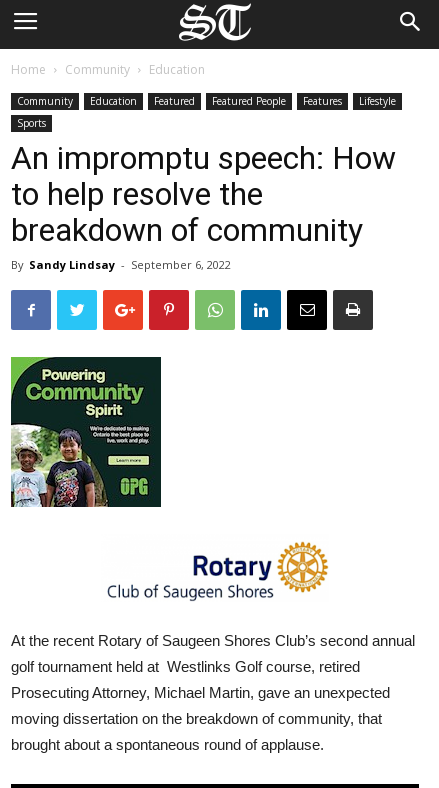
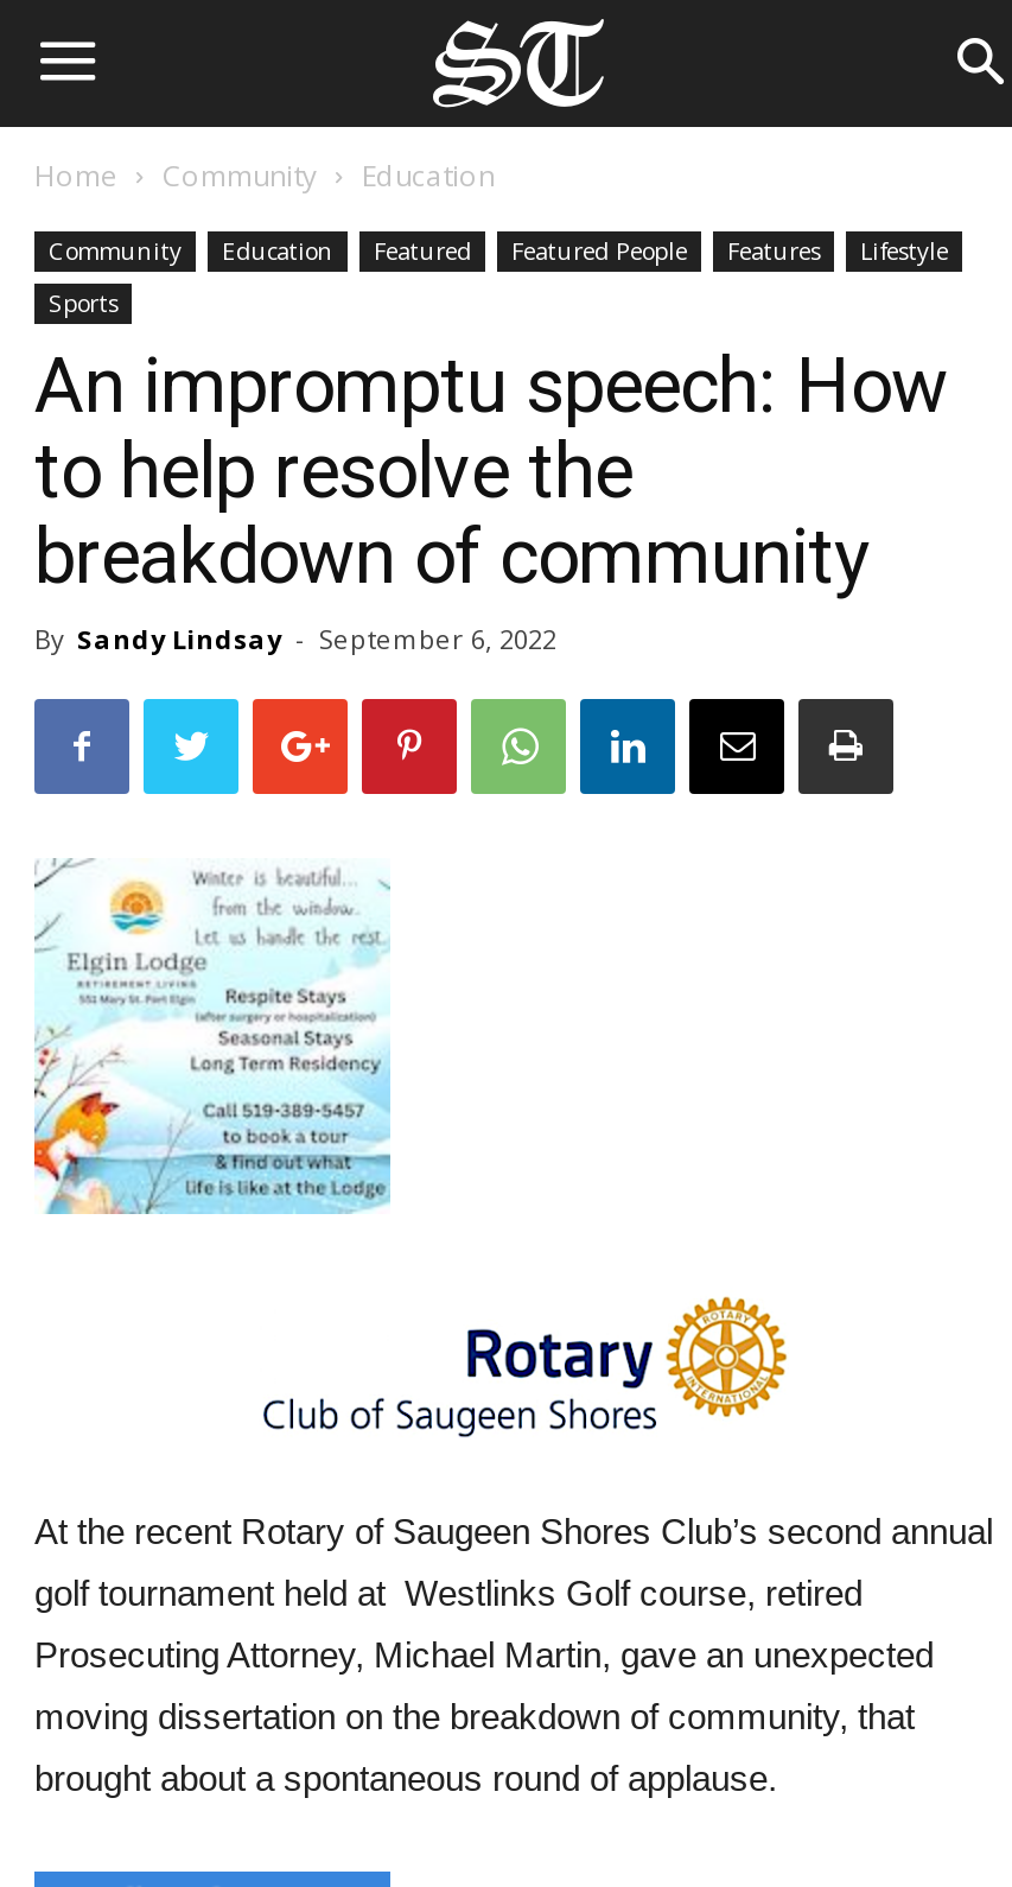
- [image]
+ [image]
